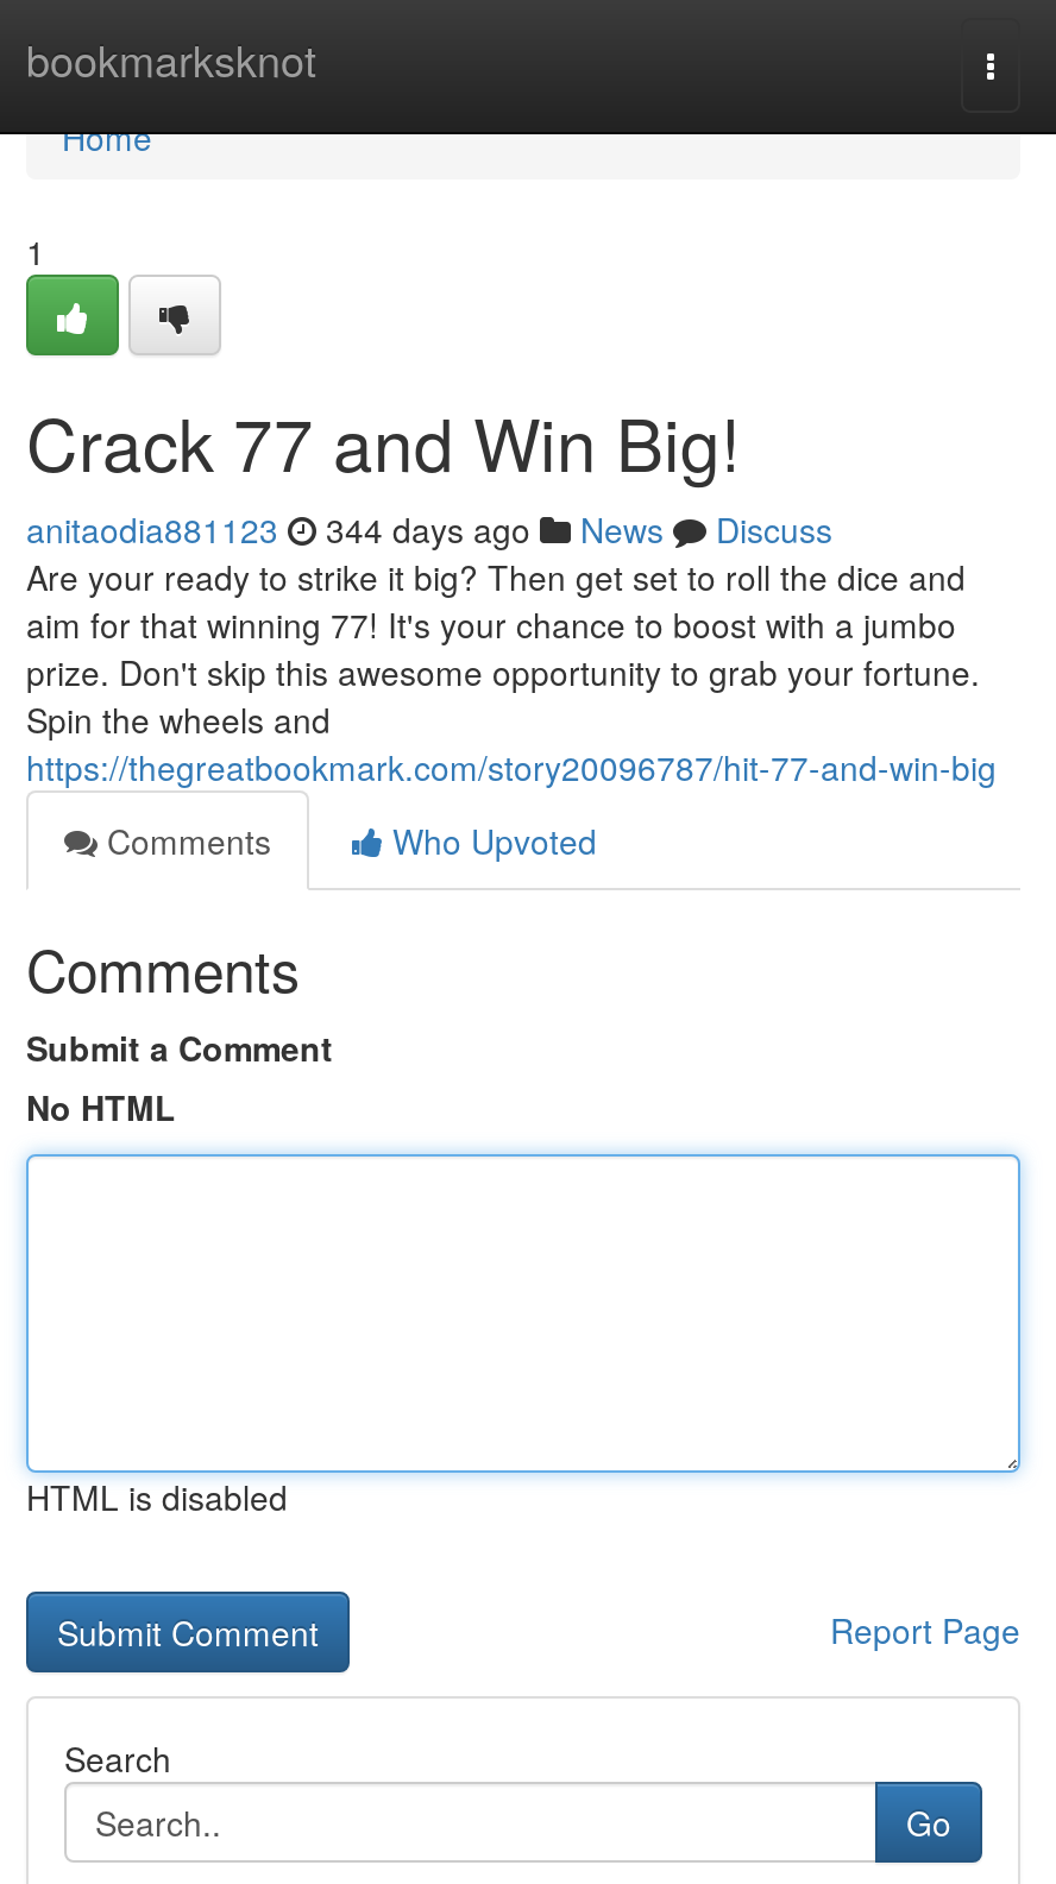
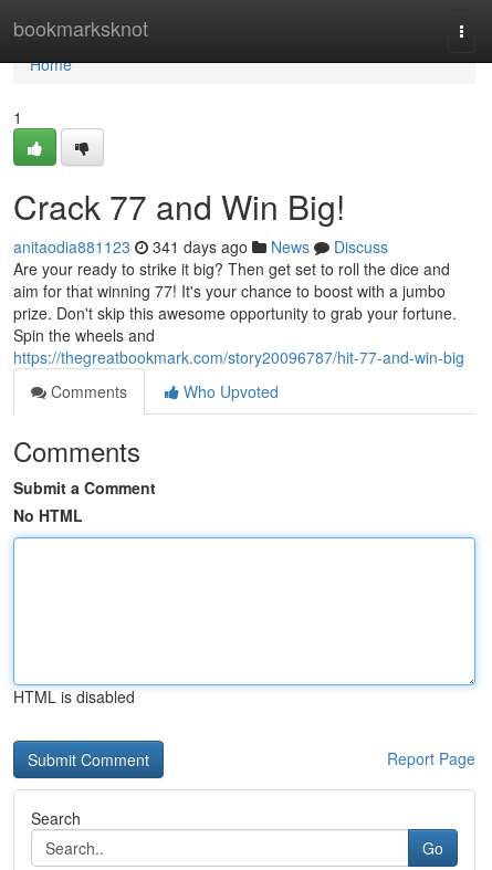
- anitaodia881123 344 days ago News Discuss
+ anitaodia881123 341 days ago News Discuss
